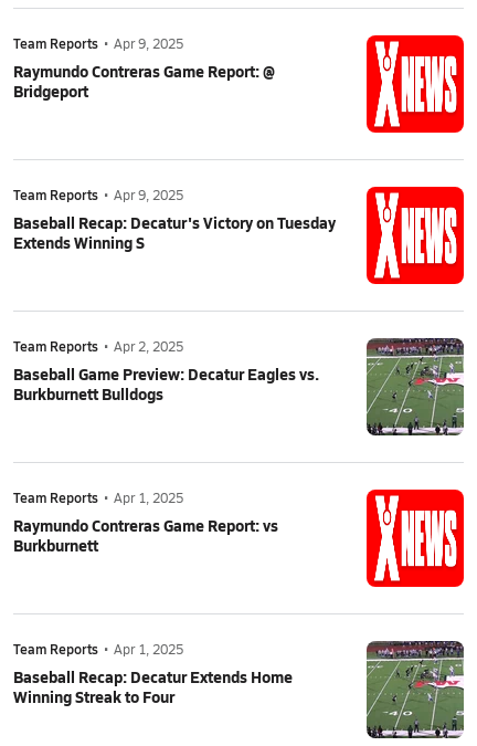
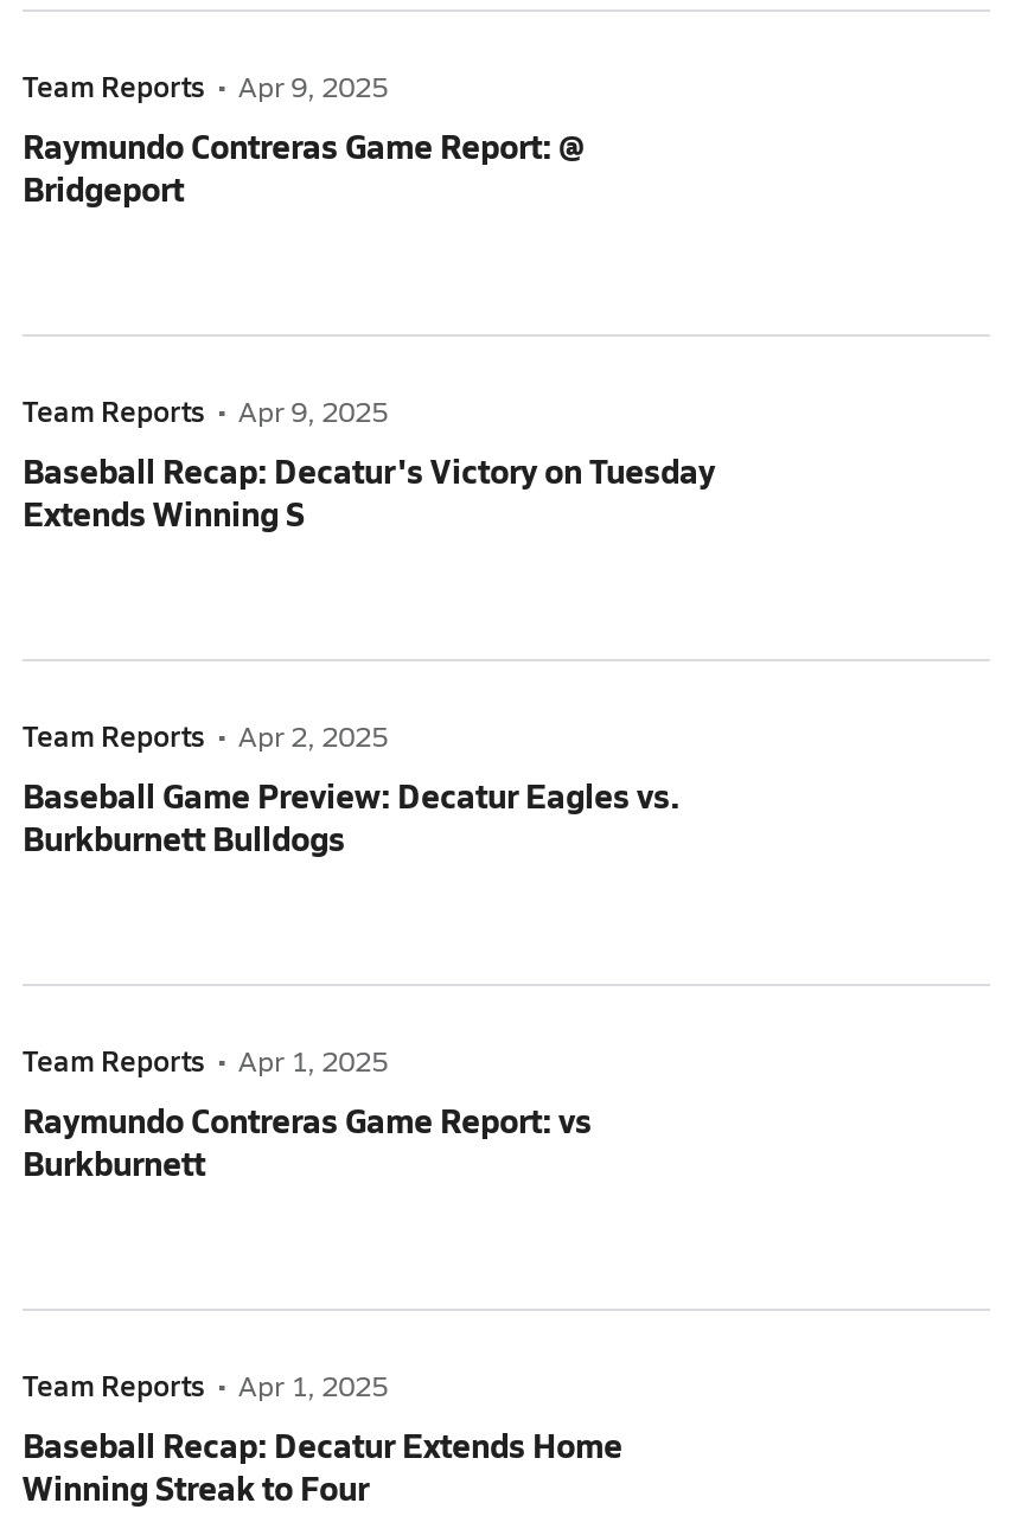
- [image]

- [image]

- [image]

- [image]

- [image]
